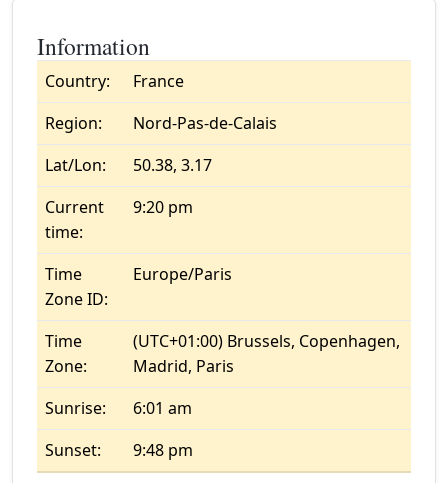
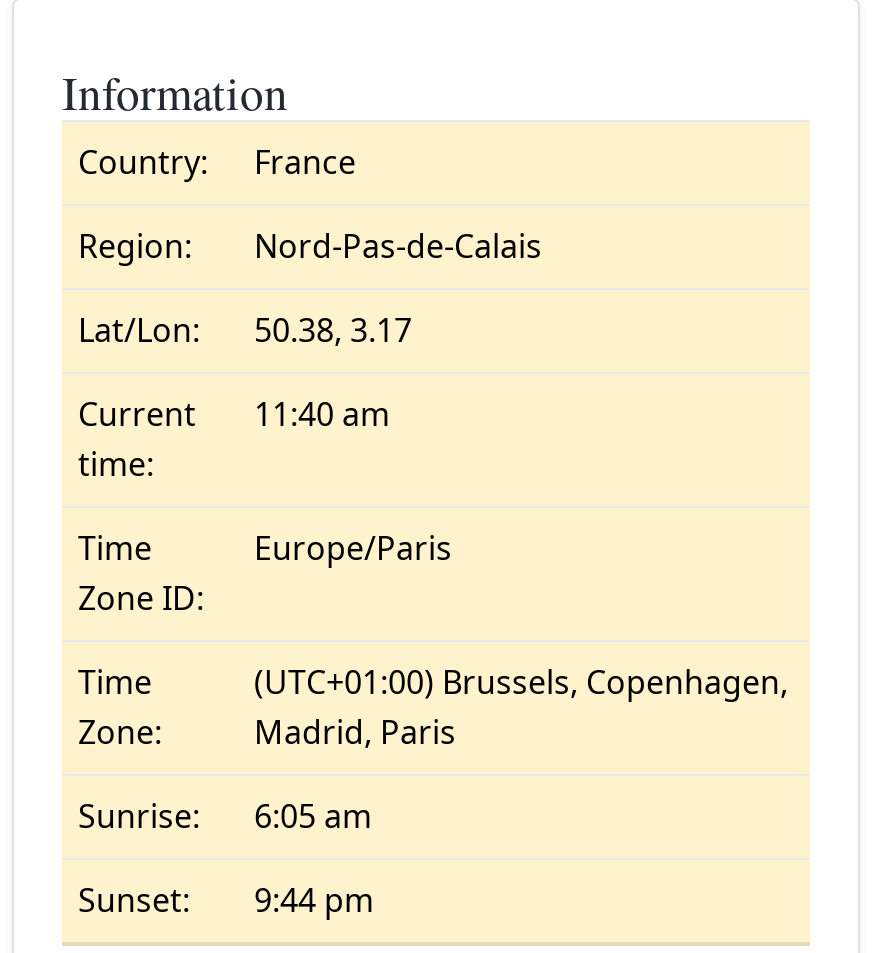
- Current 9:20 pm
+ Current 11:40 am

- Sunrise: 6:01 am
+ Sunrise: 6:05 am

- Sunset: 9:48 pm
+ Sunset: 9:44 pm
